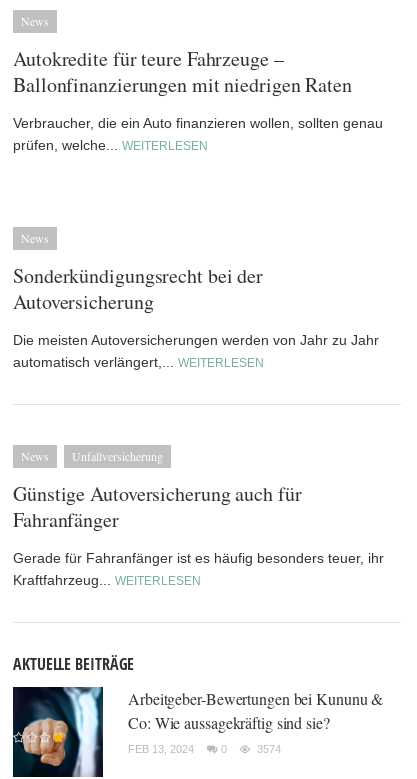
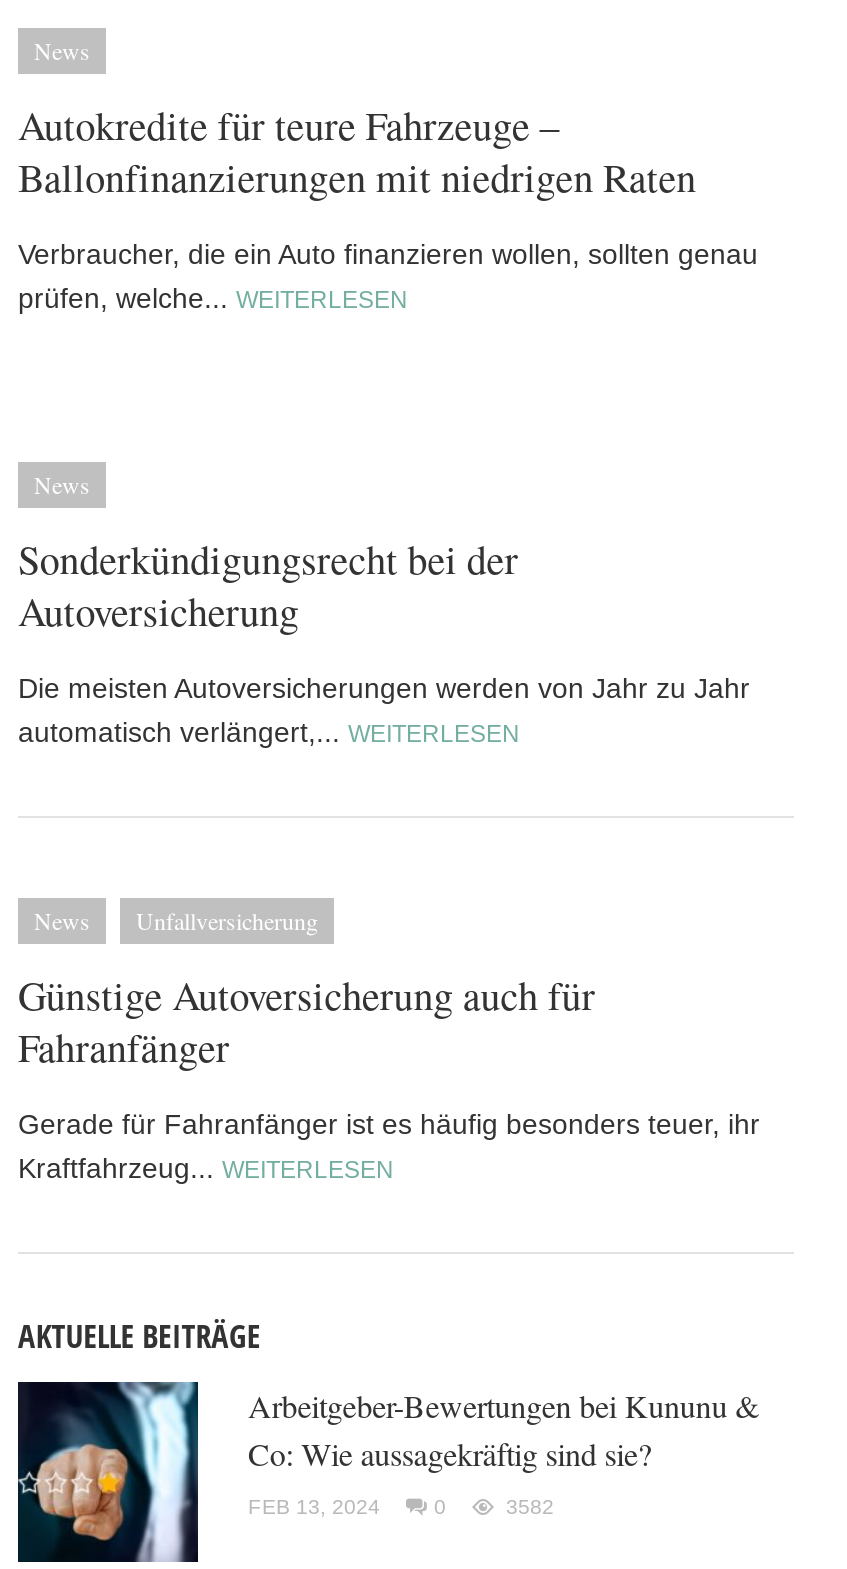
- 3574
+ 3582
